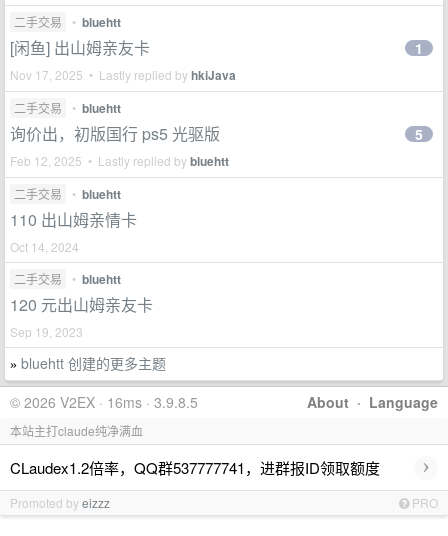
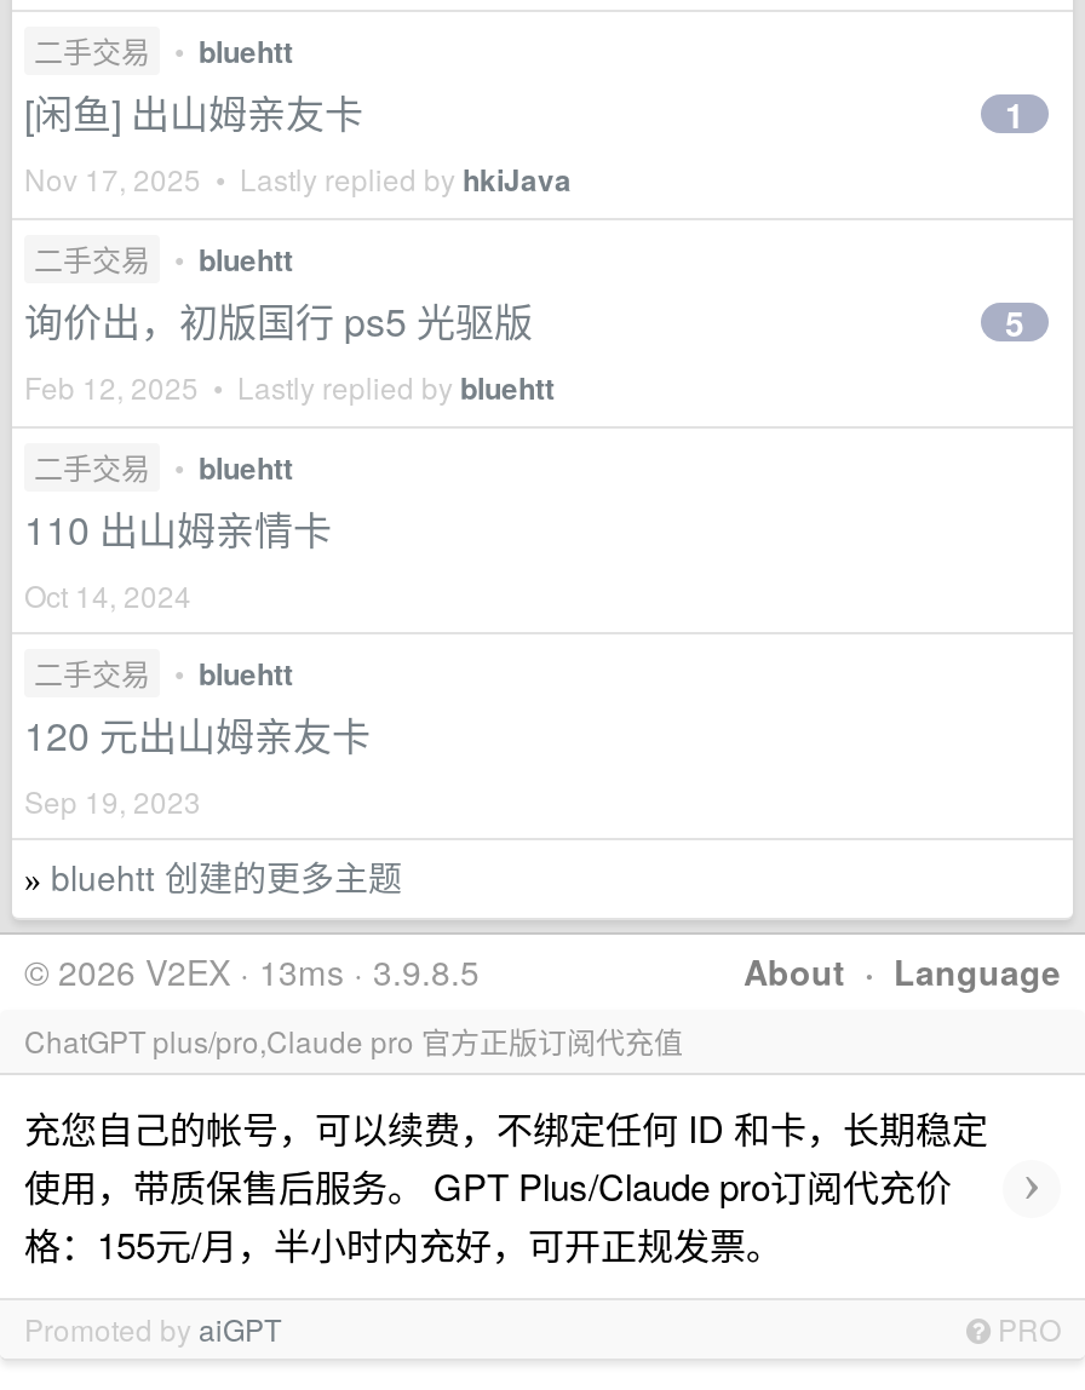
- © 2026 V2EX · 16ms · 3.9.8.5
+ © 2026 V2EX · 13ms · 3.9.8.5

- 本站主打claude纯净满血
+ ChatGPT plus/pro,Claude pro 官方正版订阅代充值

- CLaudex1.2倍率，QQ群537777741，进群报ID领取额度
+ 充您自己的帐号，可以续费，不绑定任何 ID 和卡，长期稳定
+ 使用，带质保售后服务。 GPT Plus/Claude pro订阅代充价
+ 格：155元/月，半小时内充好，可开正规发票。

- Promoted by eizzz
+ Promoted by aiGPT
